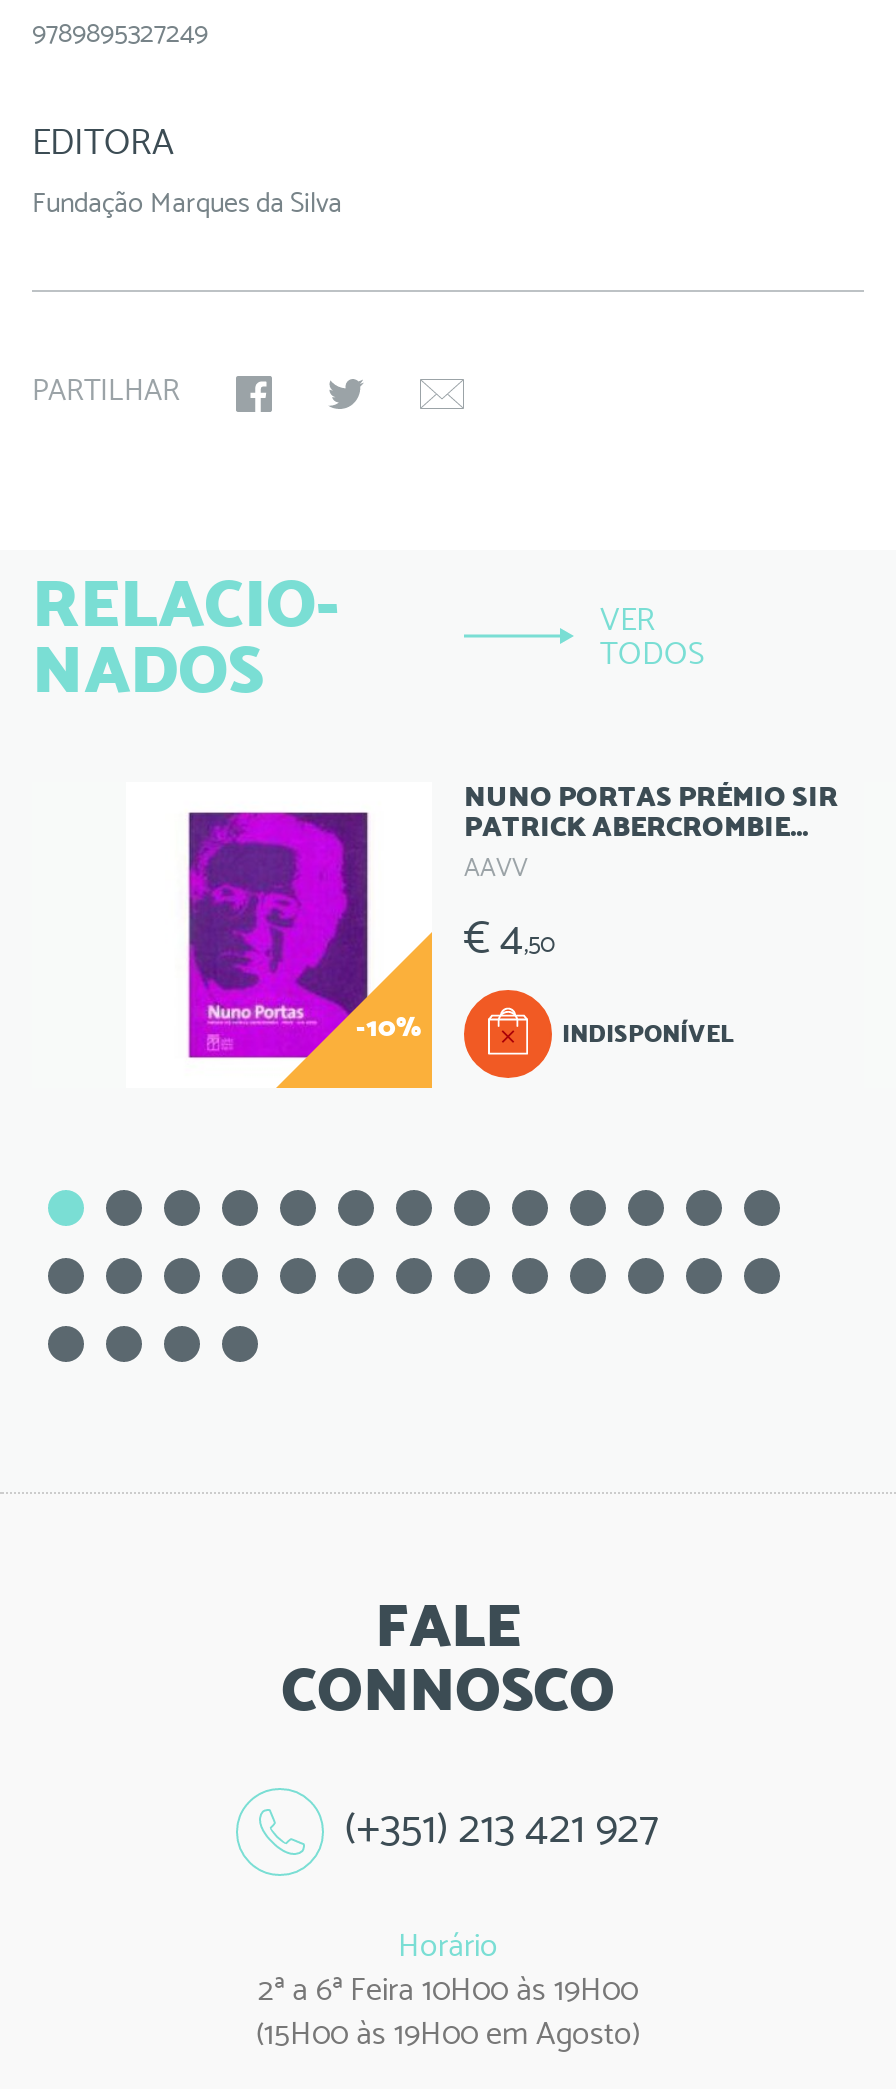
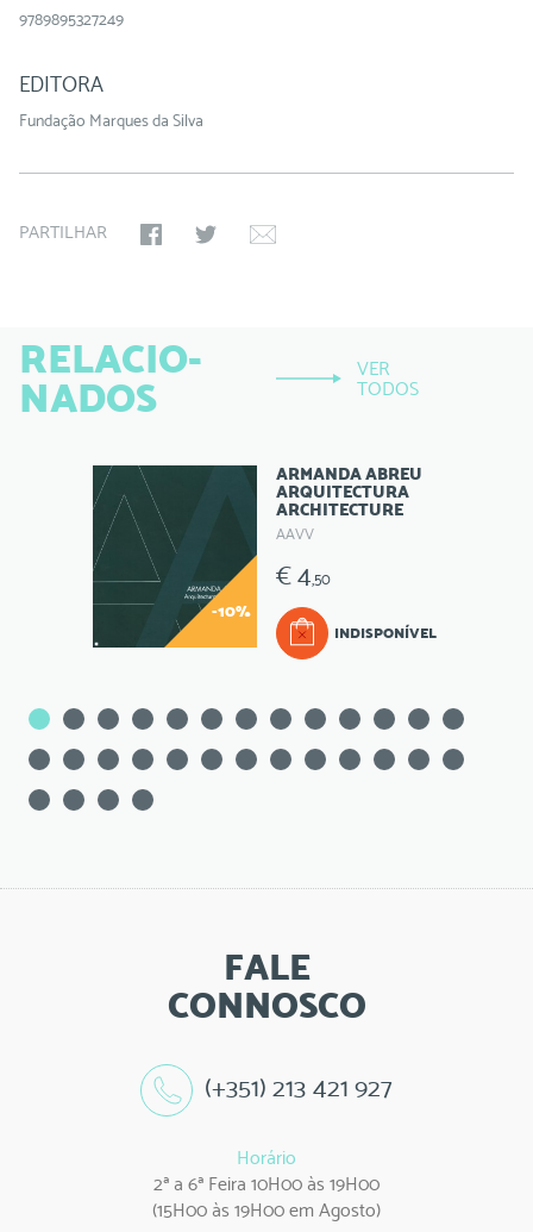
- [image]
- NUNO PORTAS PRÉMIO SIR
- PATRICK ABERCROMBIE...
+ [image]
+ ARMANDA ABREU
+ ARQUITECTURA
+ ARCHITECTURE
